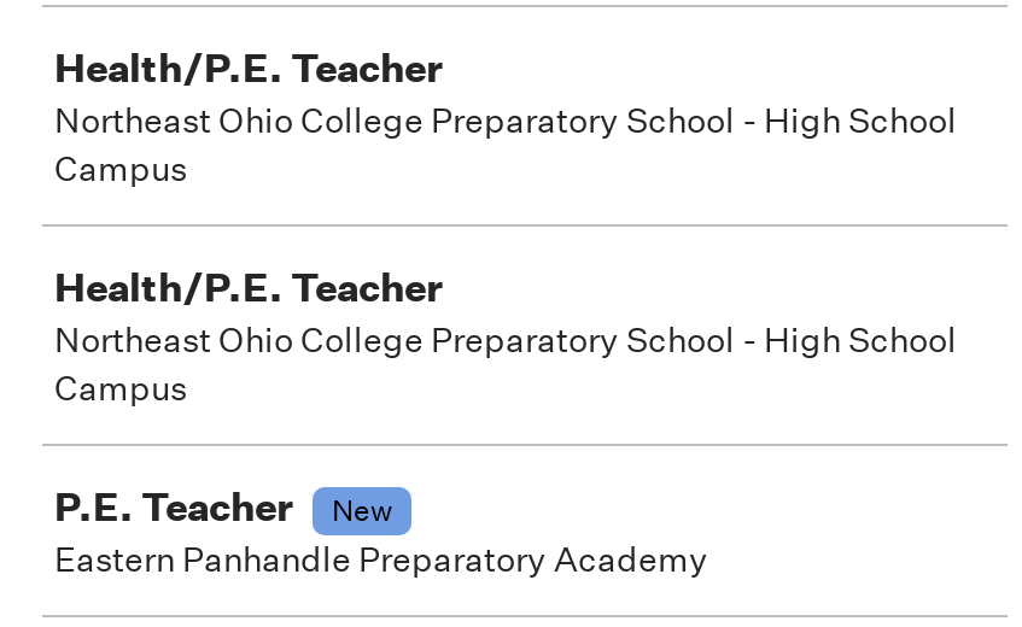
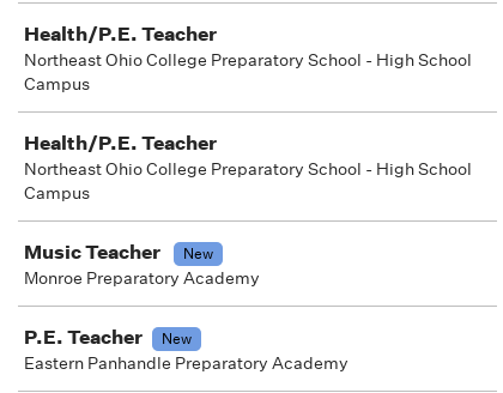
+ Music Teacher
+ New
+ Monroe Preparatory Academy
